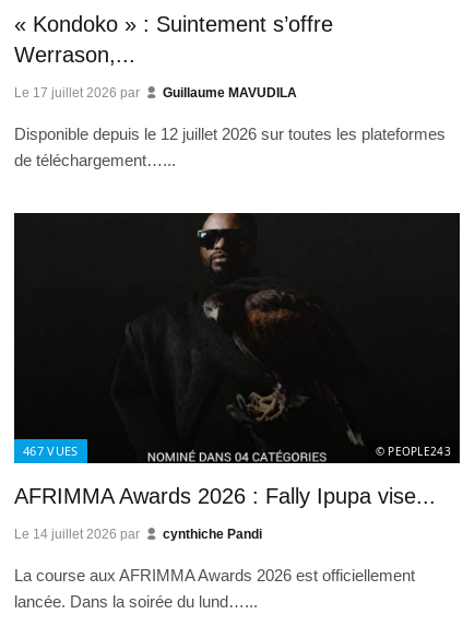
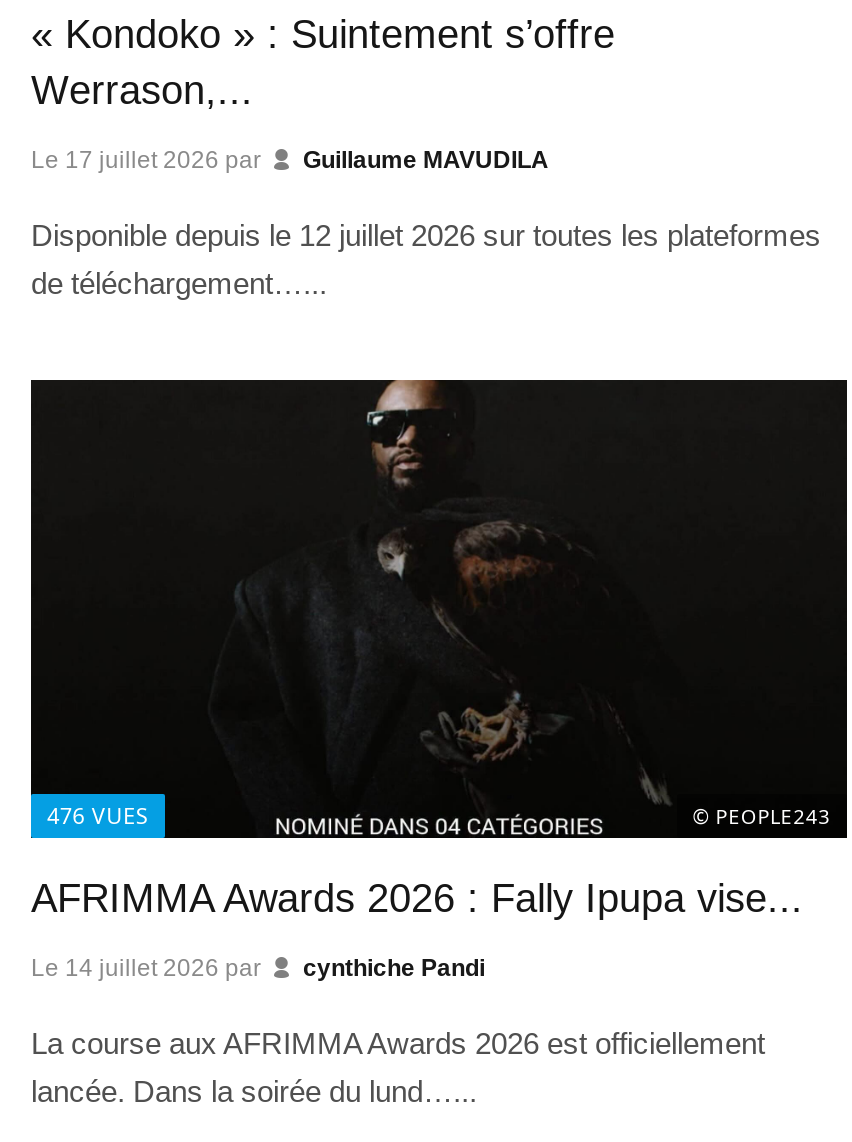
- 467 VUES
+ 476 VUES
